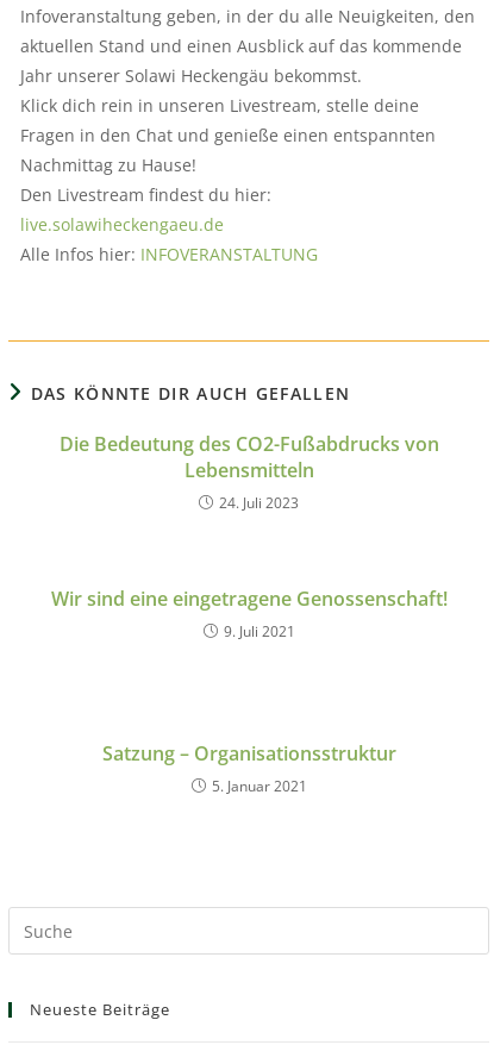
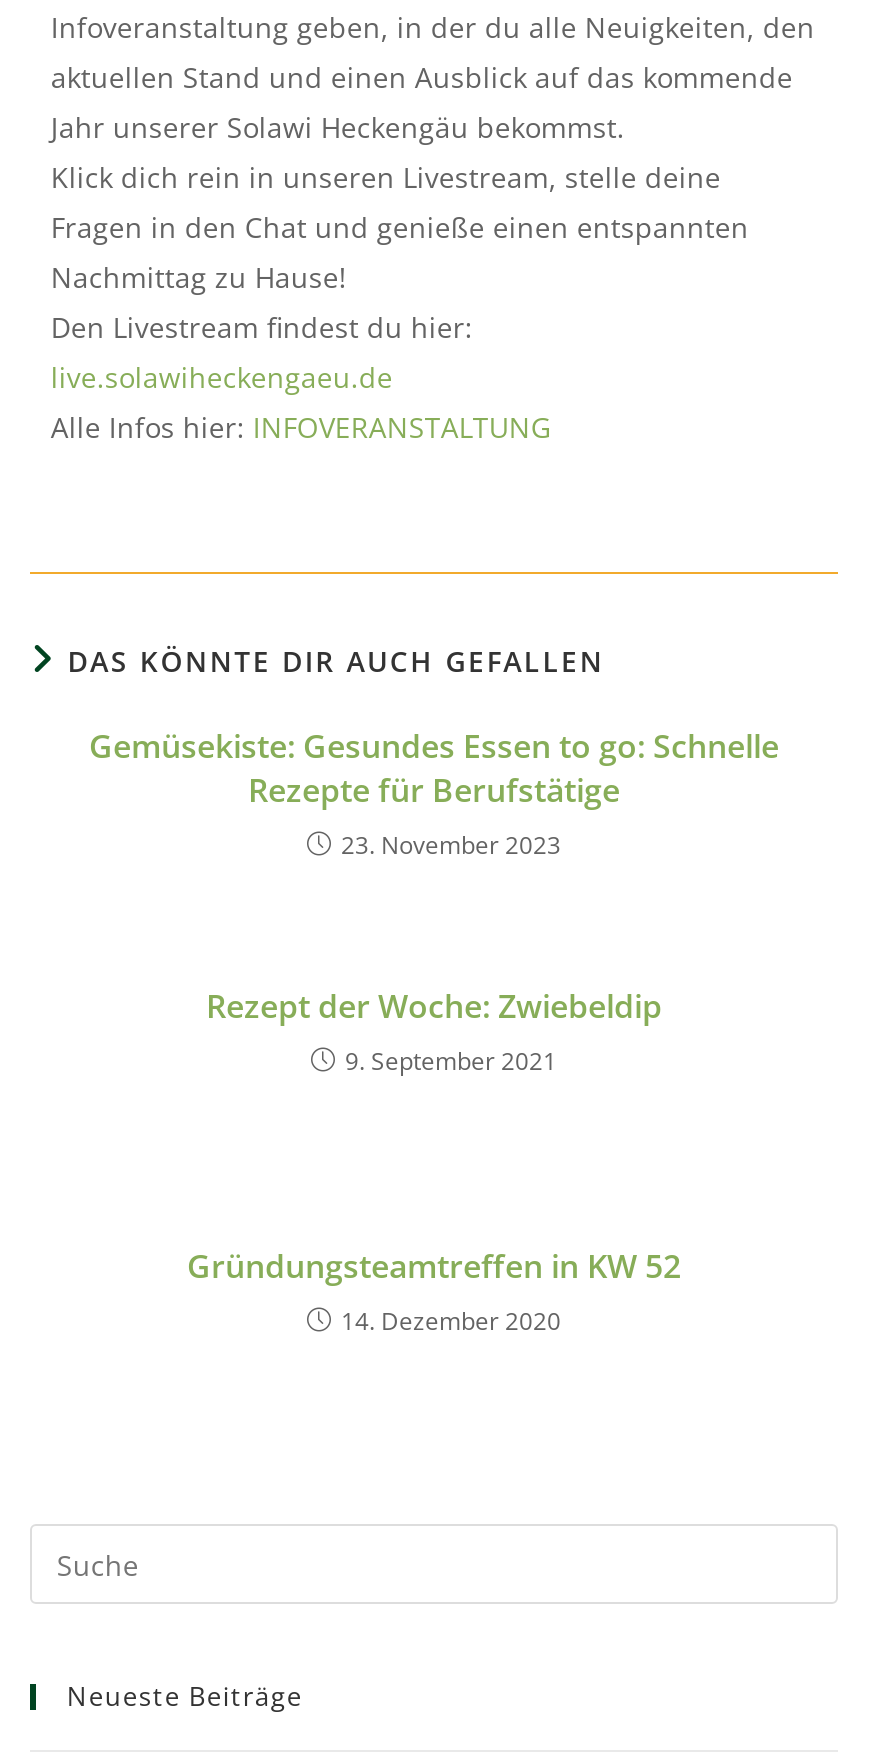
- Die Bedeutung des CO2-Fußabdrucks von
- Lebensmitteln
- 24. Juli 2023
+ Gemüsekiste: Gesundes Essen to go: Schnelle
+ Rezepte für Berufstätige
+ 23. November 2023

- Wir sind eine eingetragene Genossenschaft!
- 9. Juli 2021
+ Rezept der Woche: Zwiebeldip
+ 9. September 2021

- Satzung – Organisationsstruktur
- 5. Januar 2021
+ Gründungsteamtreffen in KW 52
+ 14. Dezember 2020
